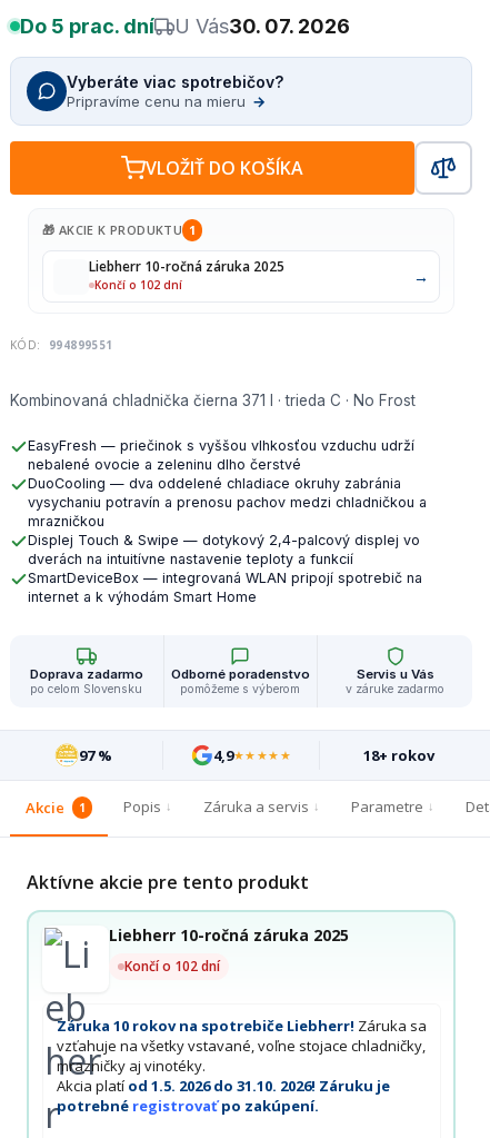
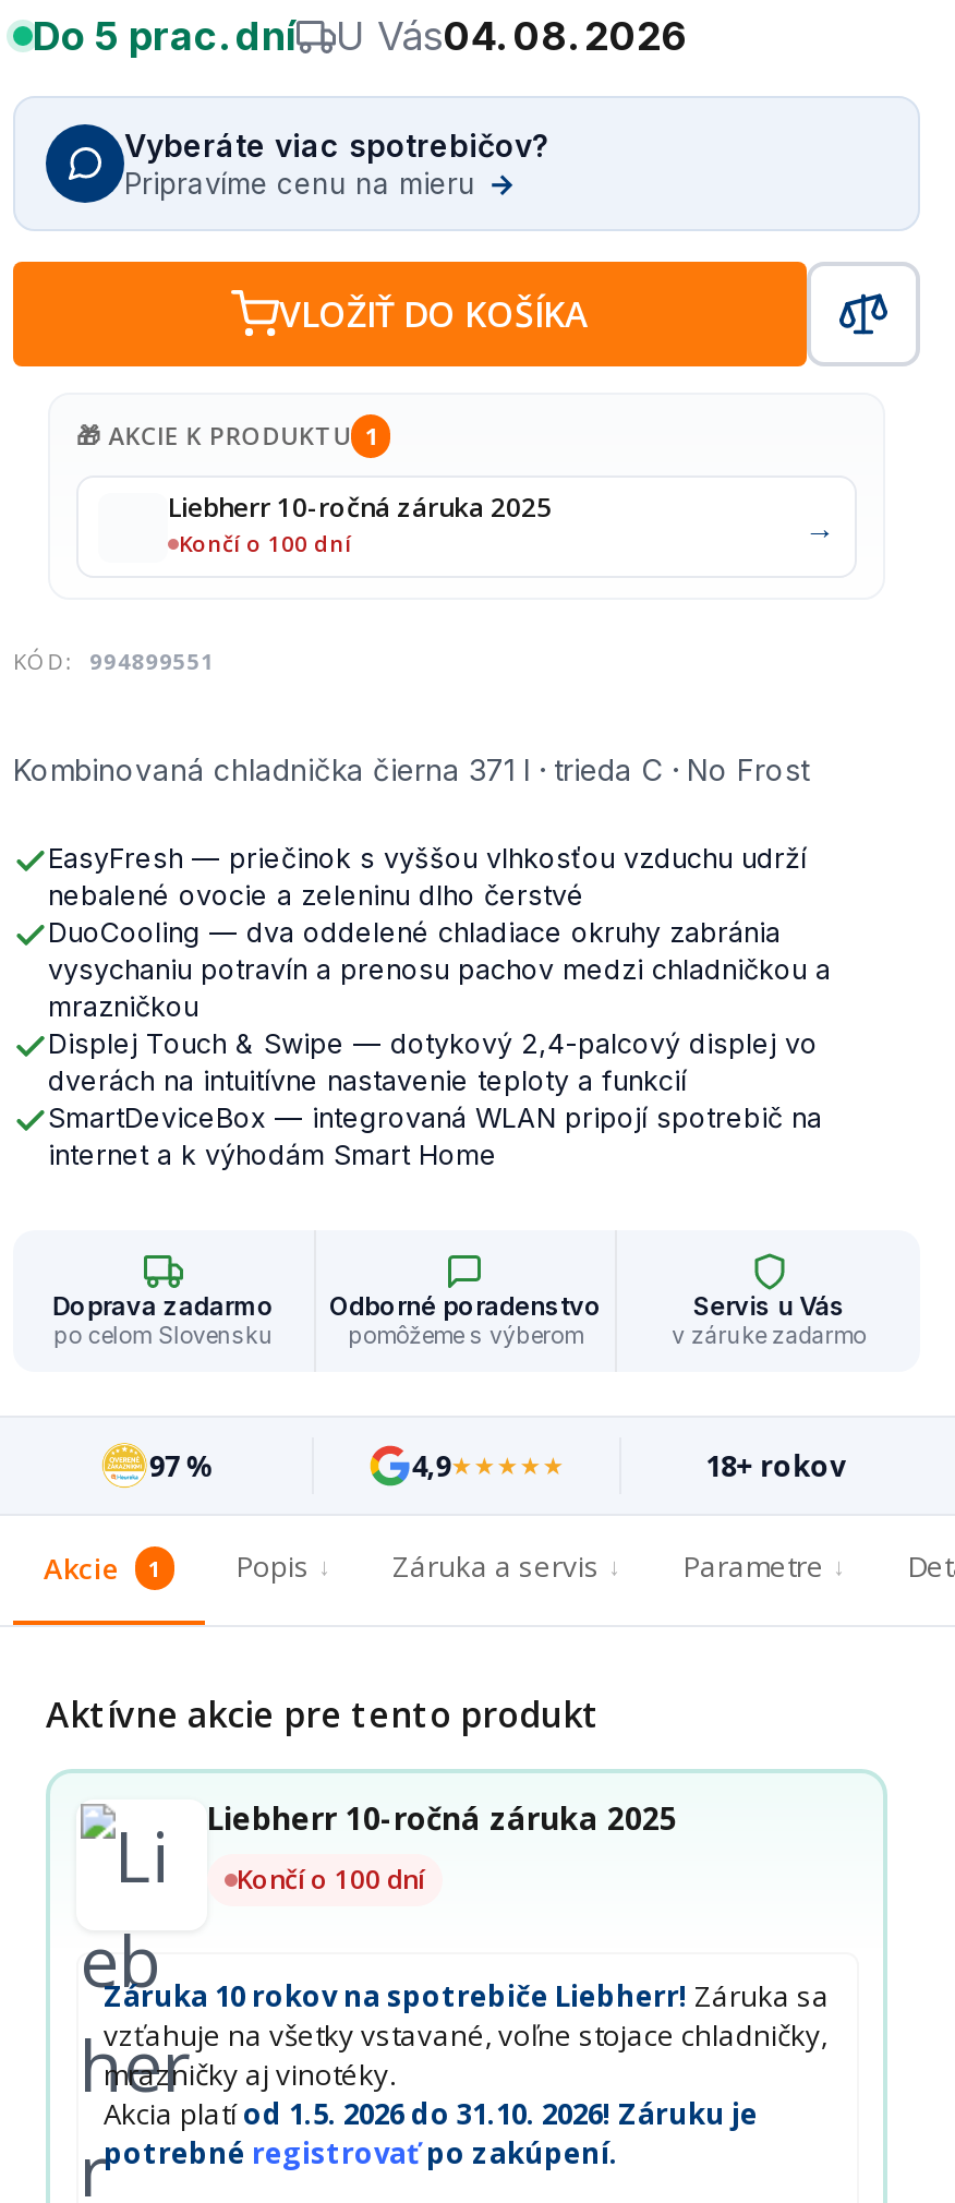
- Do 5 prac. dní U Vás30. 07. 2026
+ Do 5 prac. dní U Vás04. 08. 2026

- Končí o 102 dní
+ Končí o 100 dní

- Končí o 102 dní
+ Končí o 100 dní
